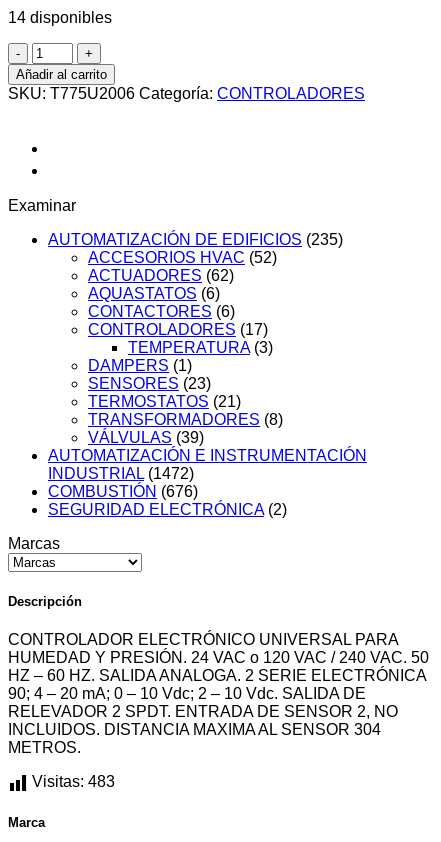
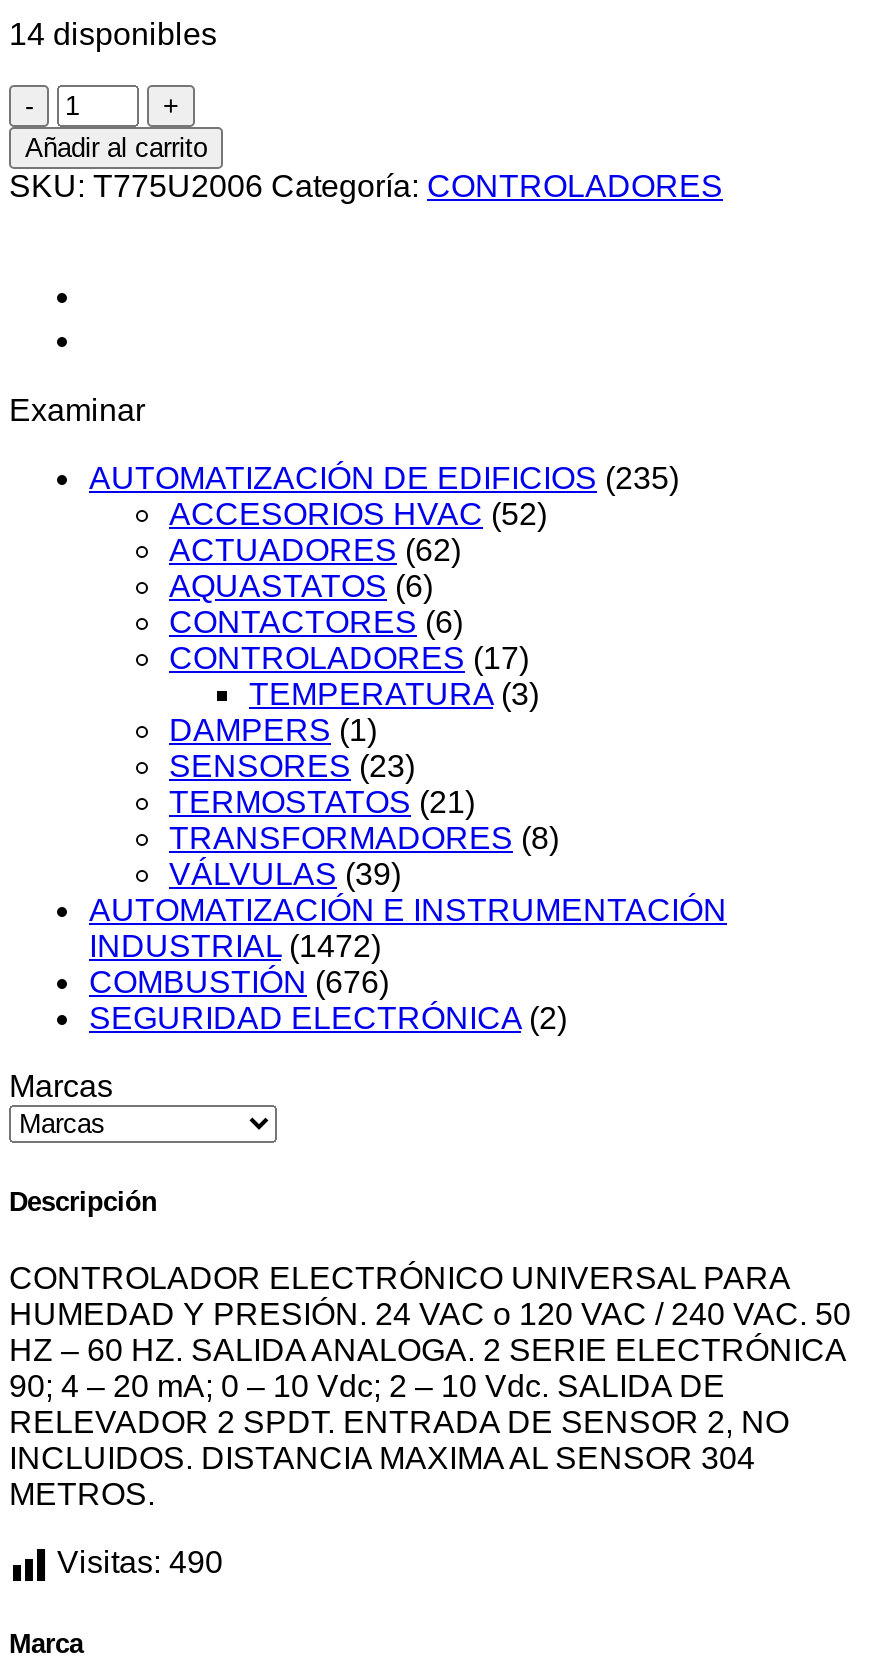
- Visitas: 483
+ Visitas: 490
